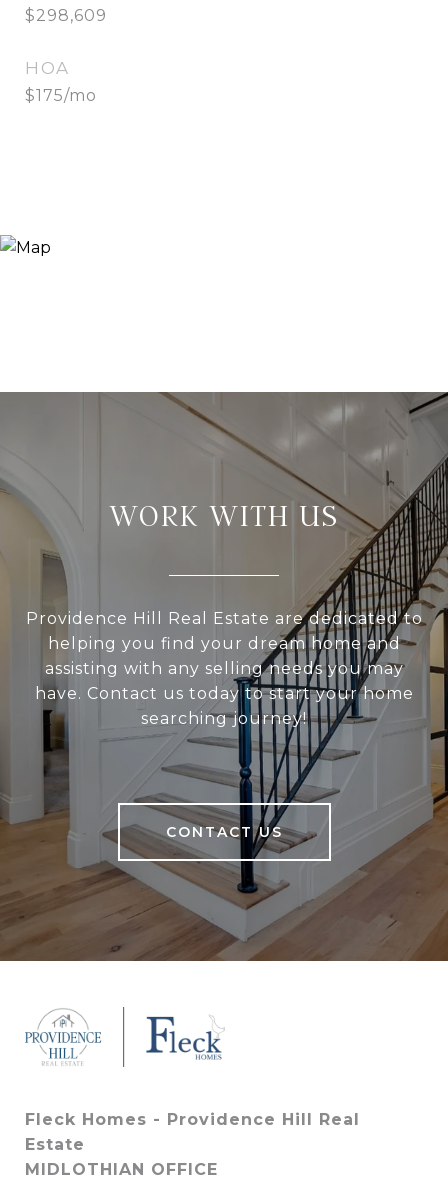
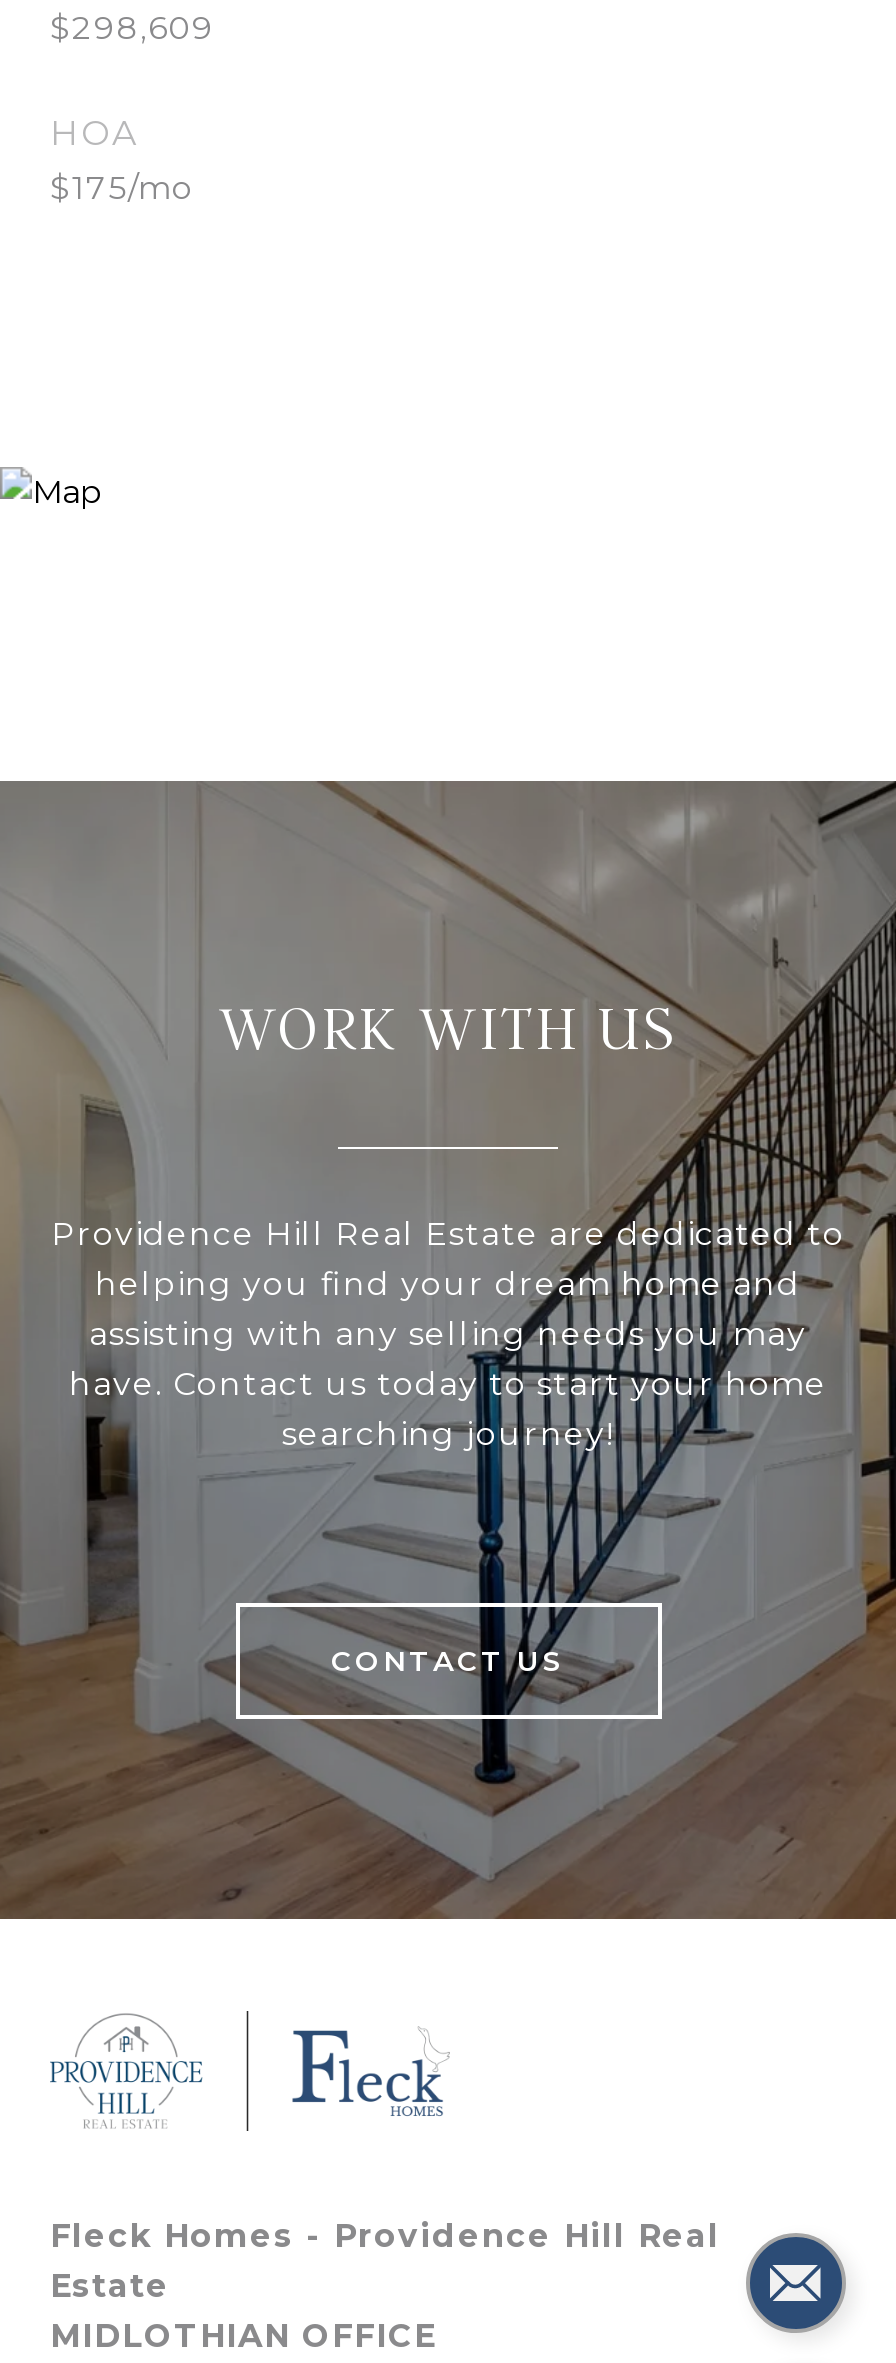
+ [image]
